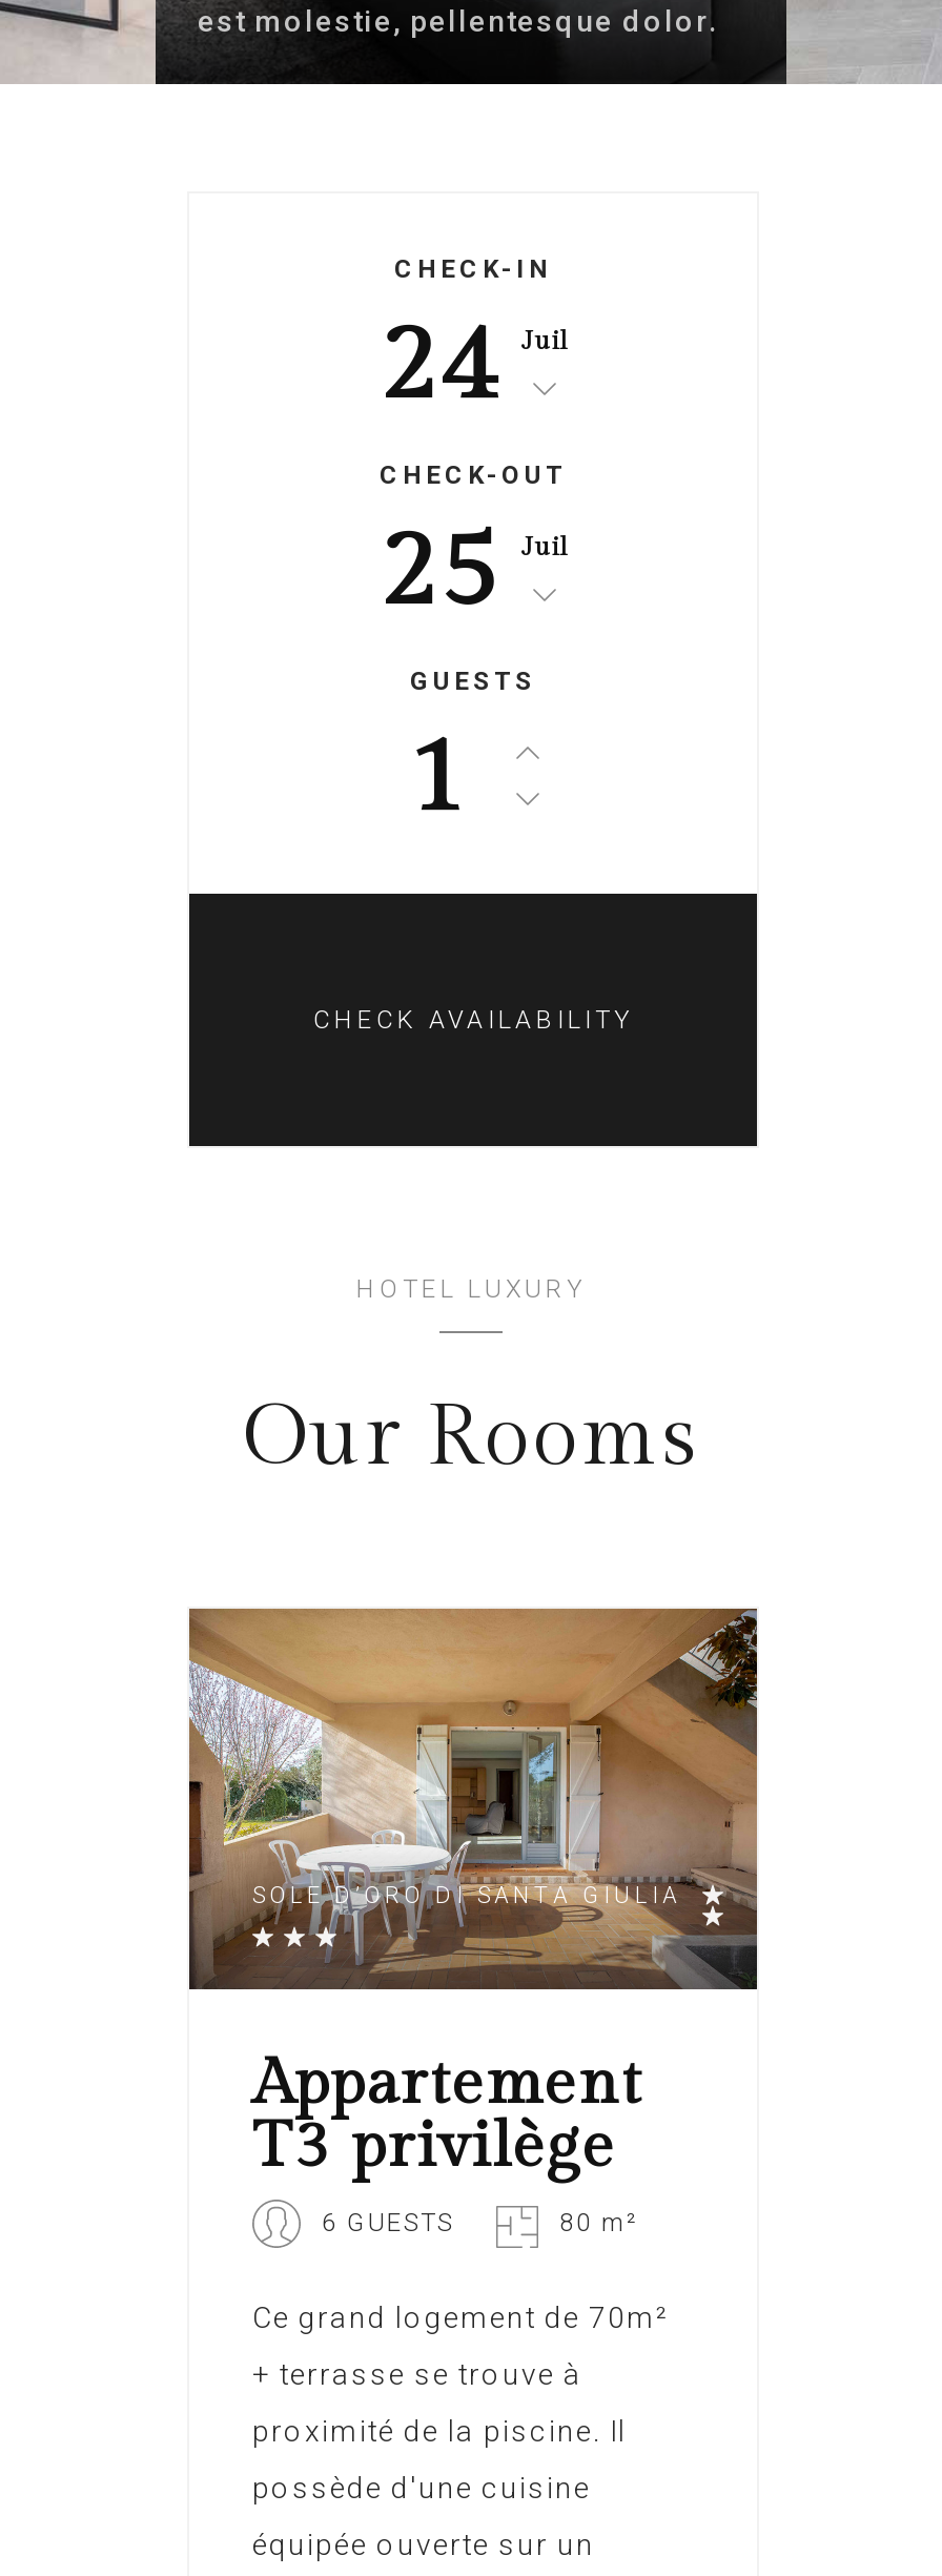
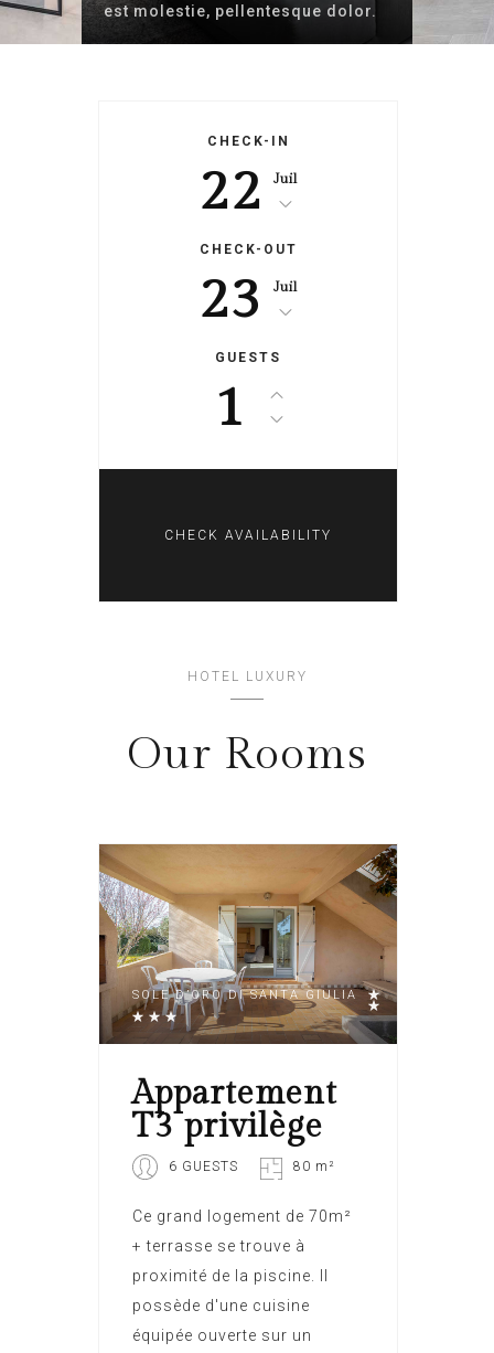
- 24 Juil
+ 22 Juil

- 25 Juil
+ 23 Juil
